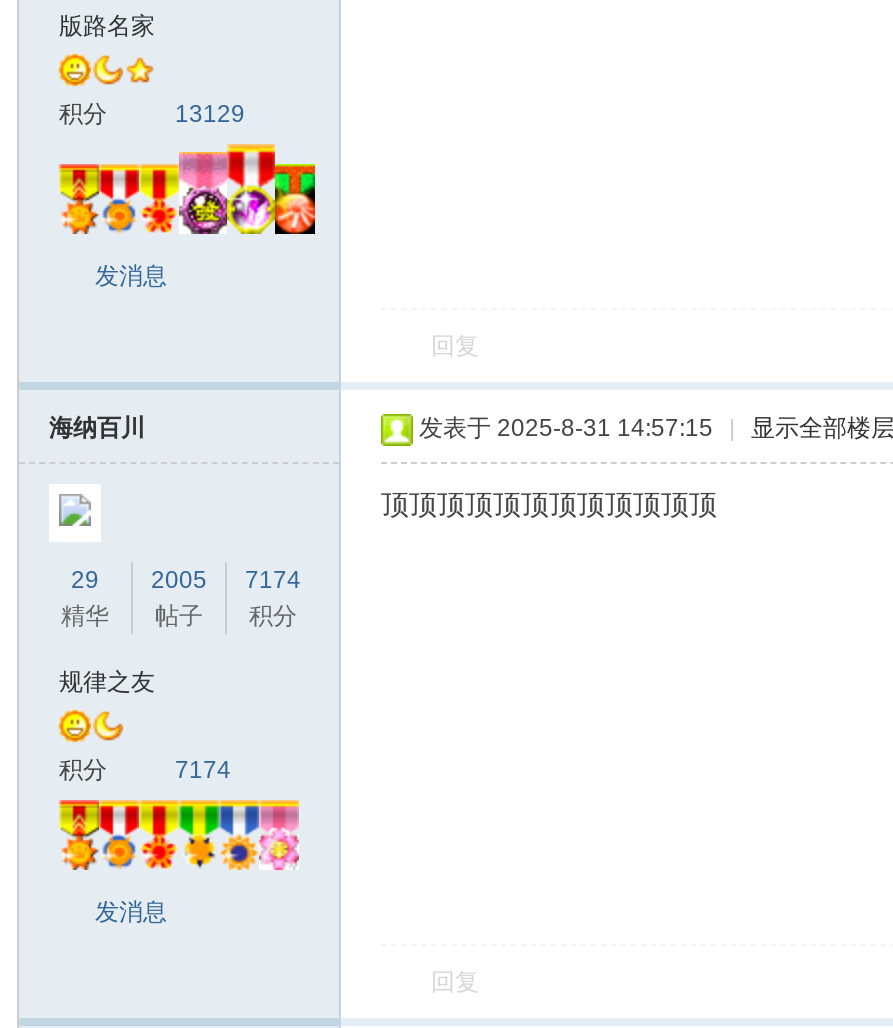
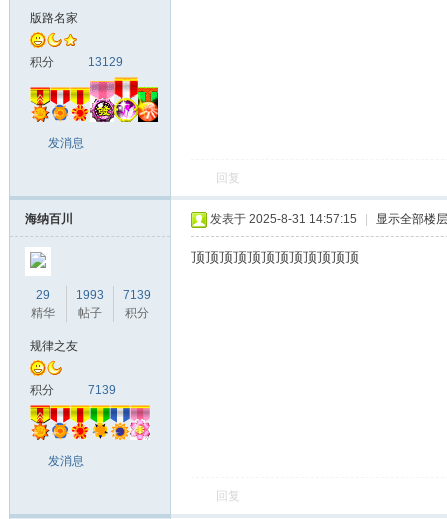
- 2005
+ 1993

- 7174
+ 7139

- 7174
+ 7139
